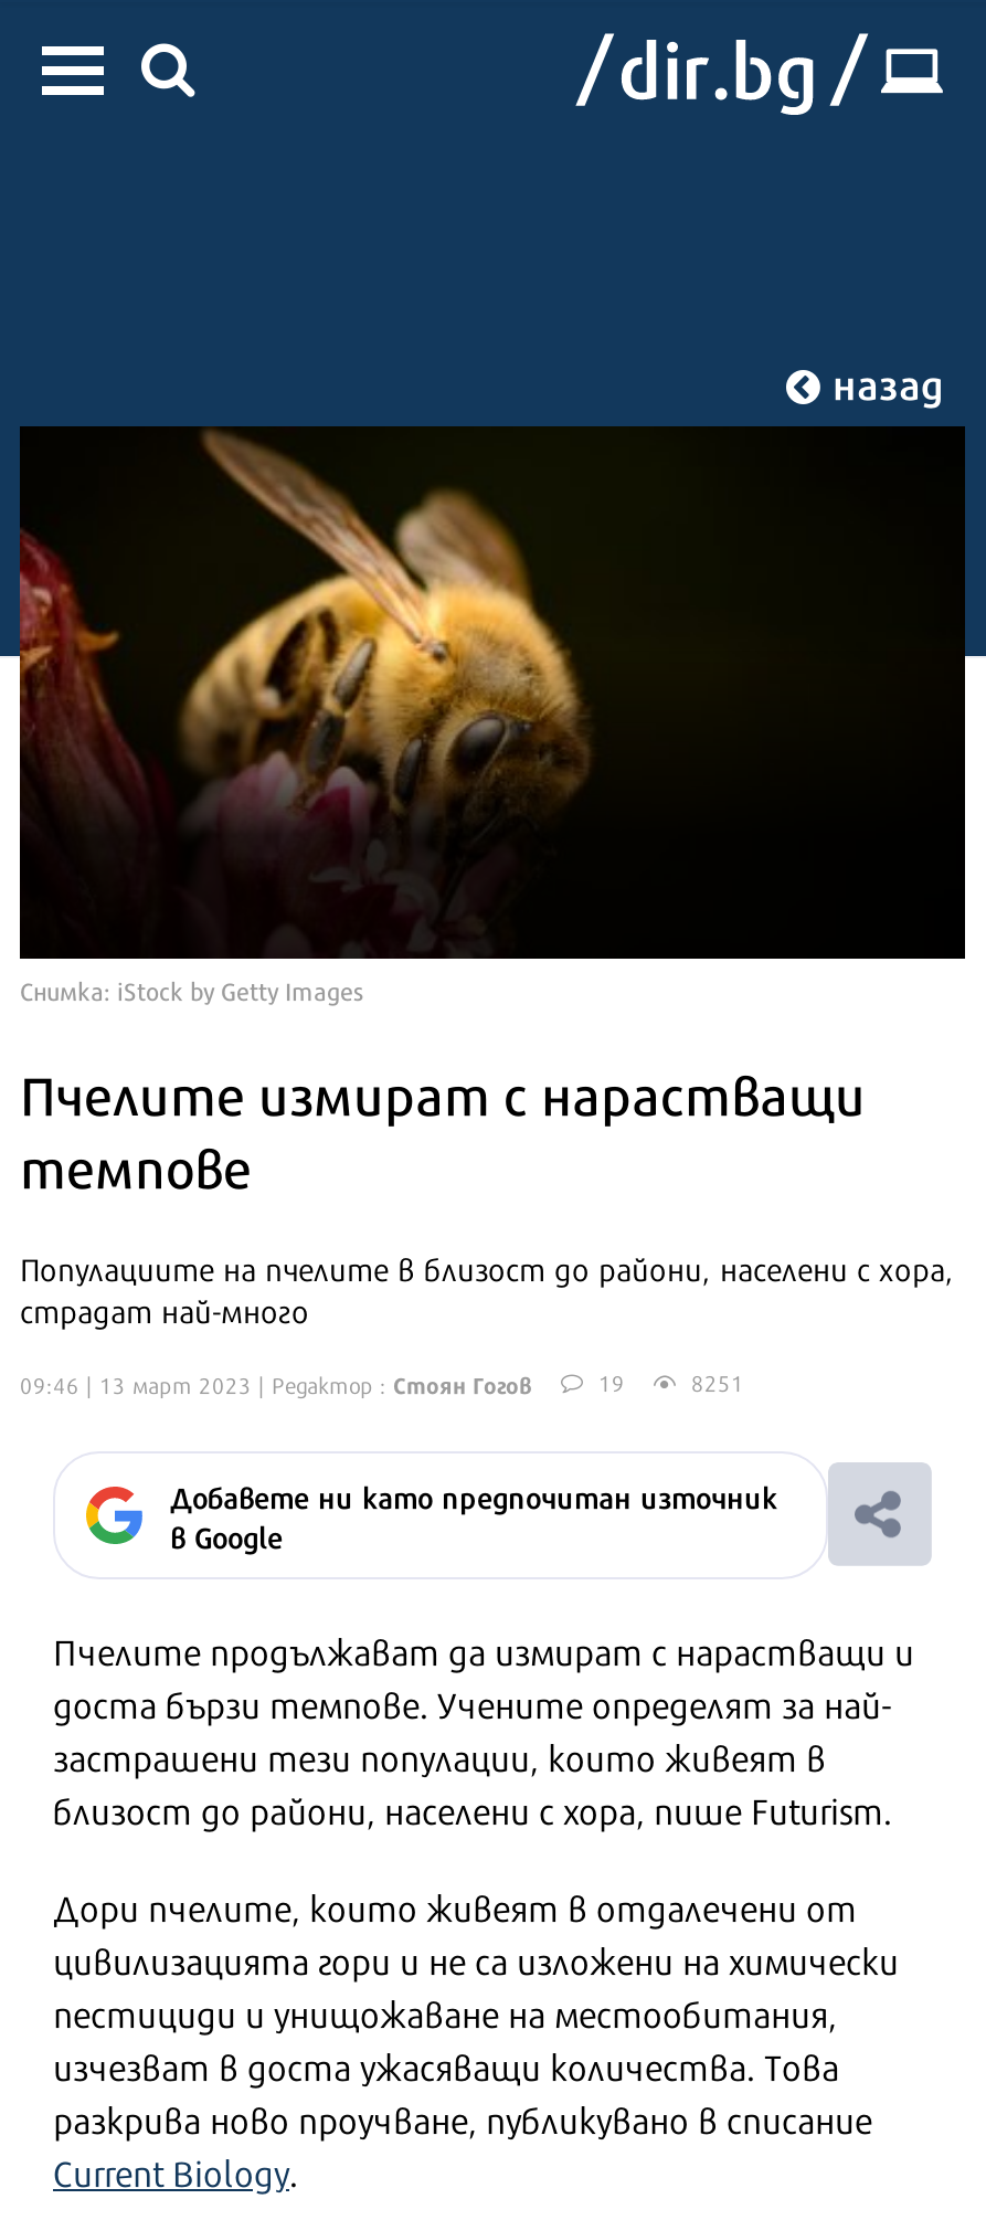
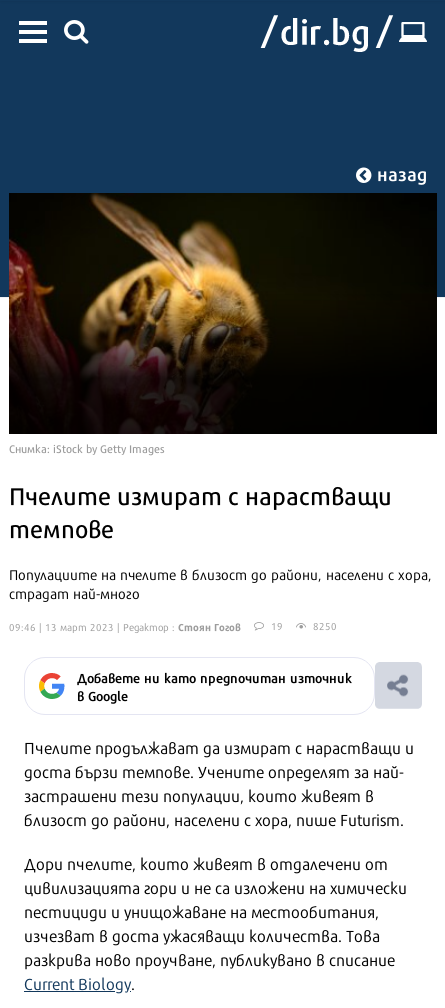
- 8251
+ 8250
